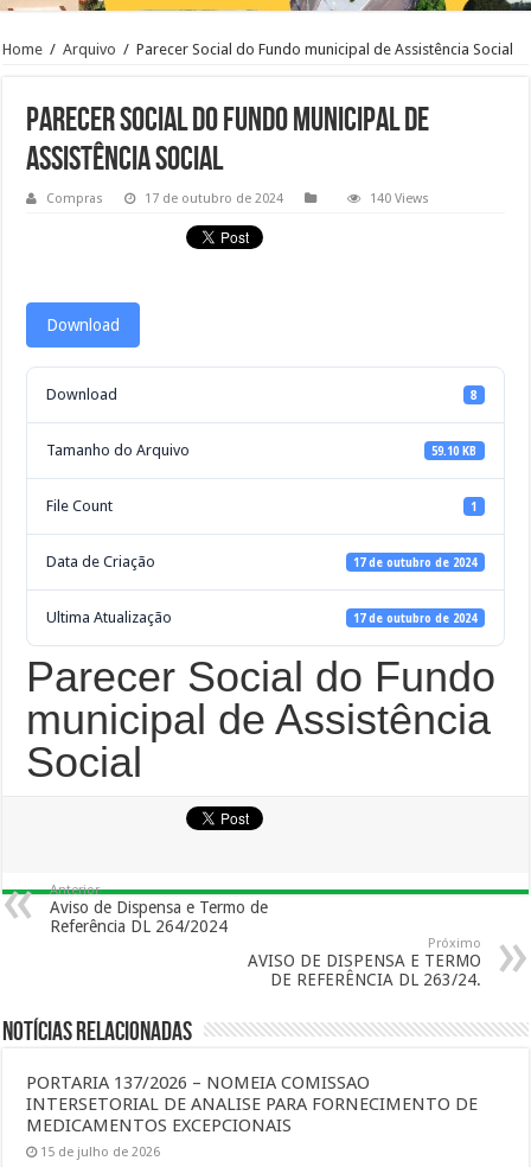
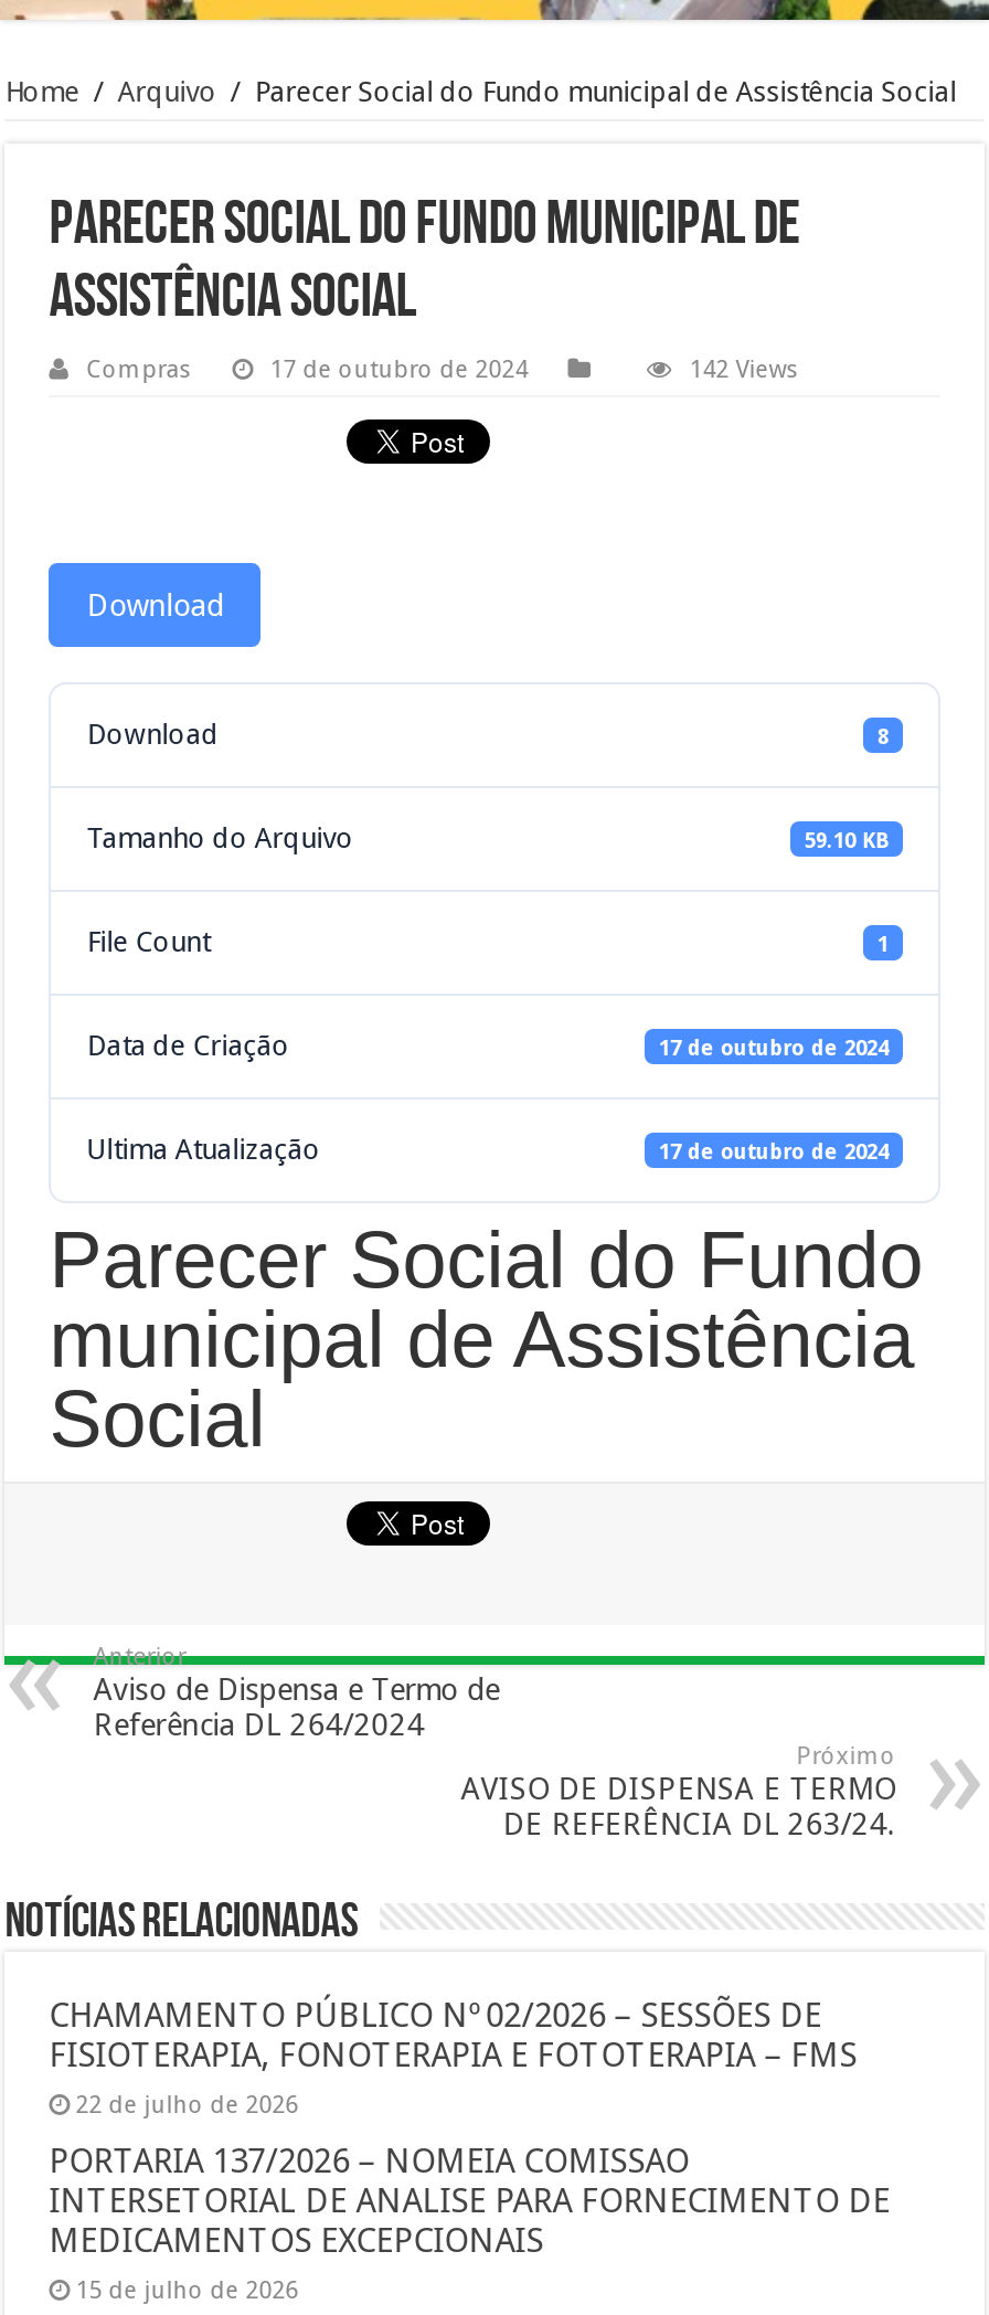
- 140 Views
+ 142 Views

+ CHAMAMENTO PÚBLICO Nº 02/2026 – SESSÕES DE
+ FISIOTERAPIA, FONOTERAPIA E FOTOTERAPIA – FMS
+ 22 de julho de 2026
